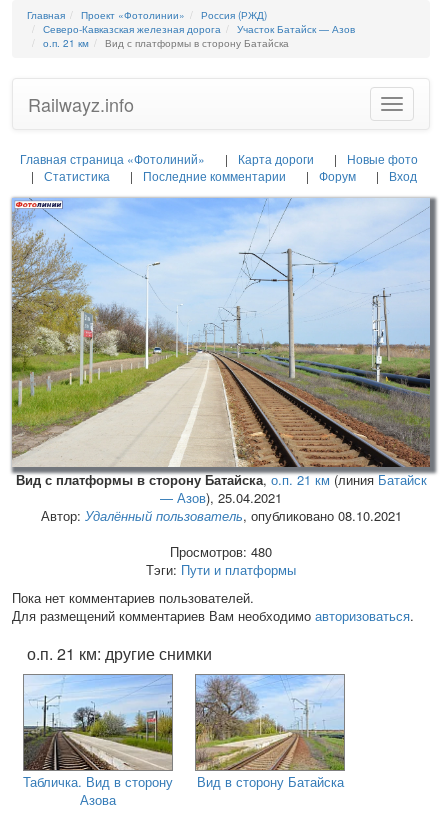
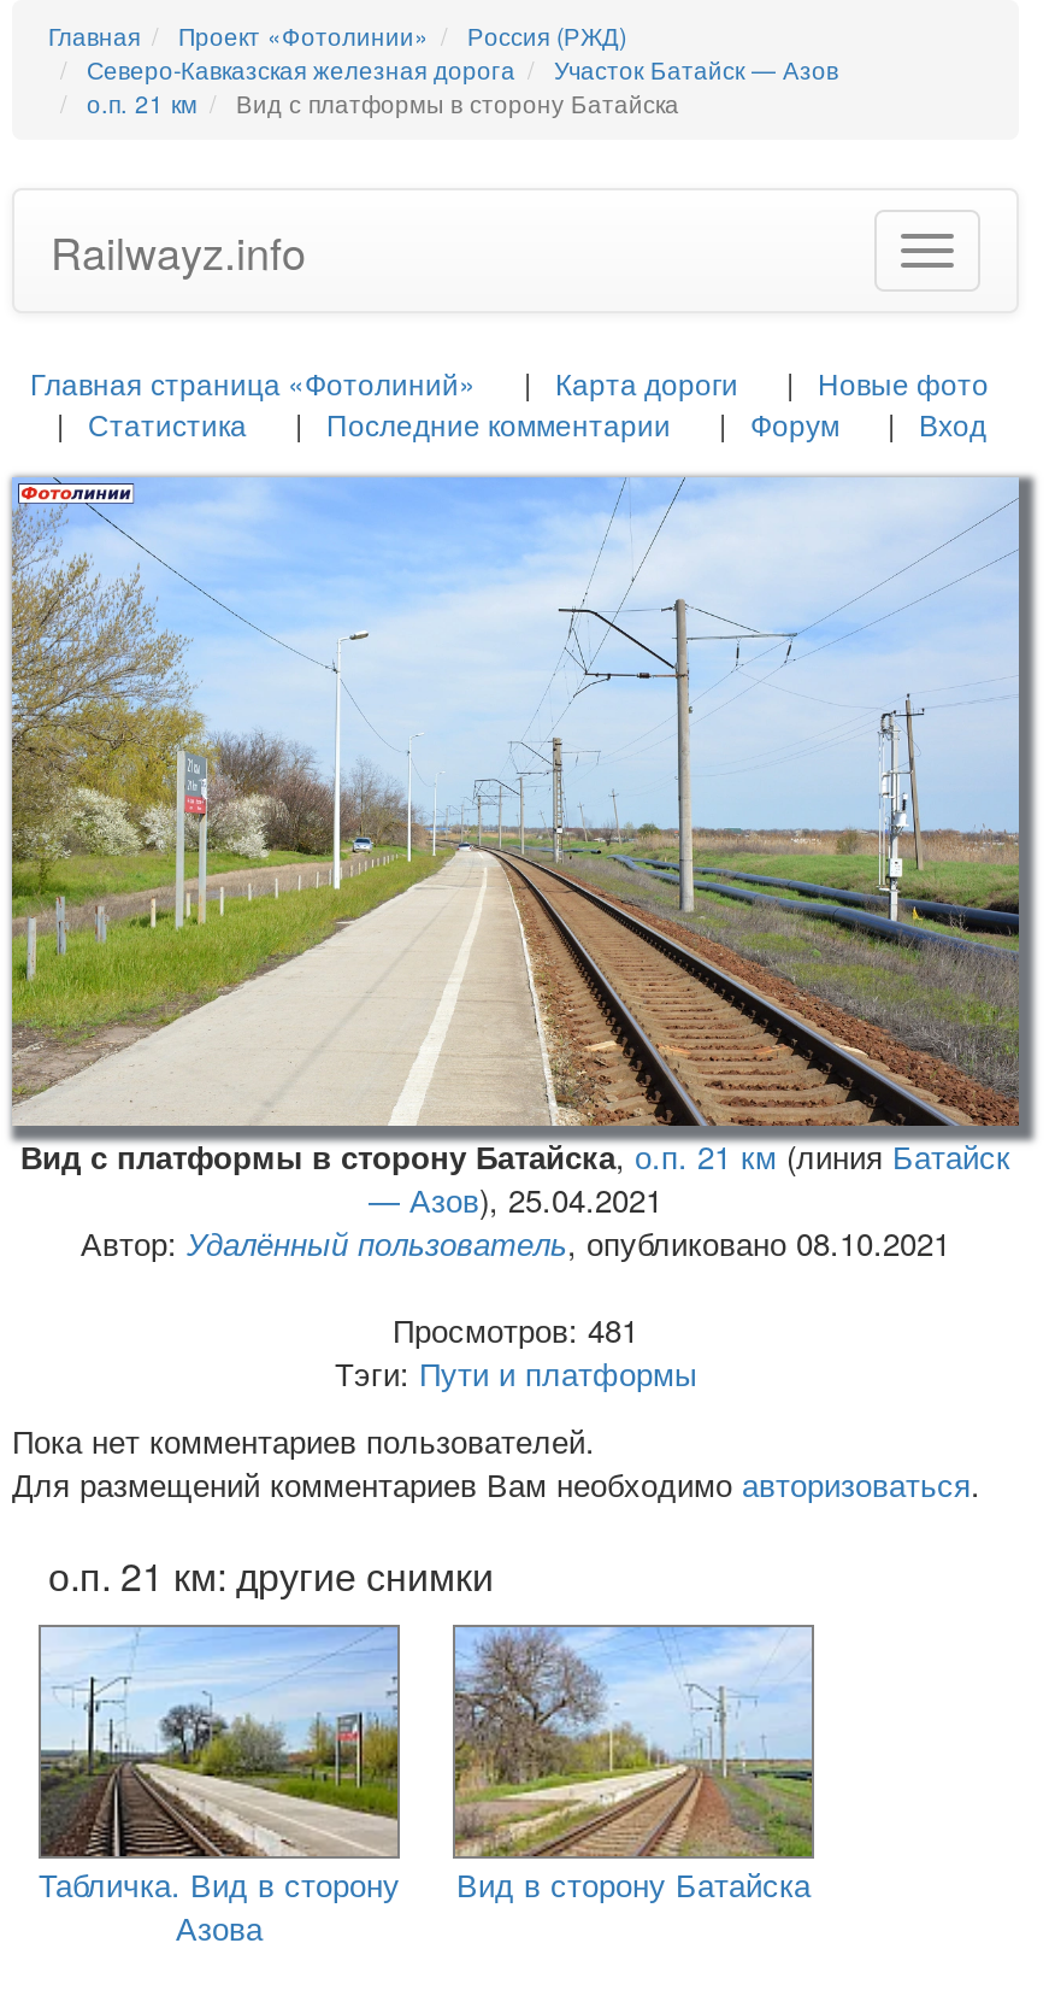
- Просмотров: 480
+ Просмотров: 481
